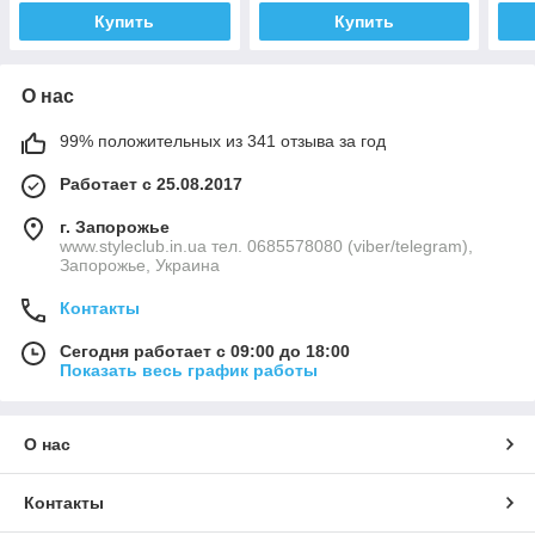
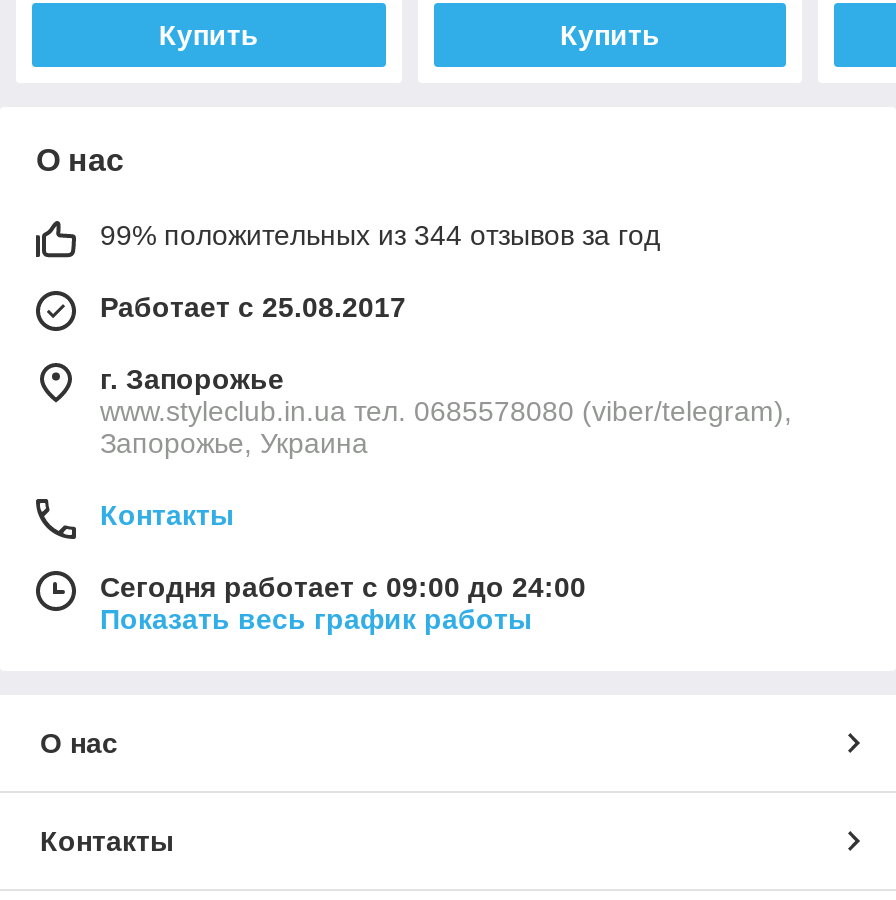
- 99% положительных из 341 отзыва за год
+ 99% положительных из 344 отзывов за год

- Сегодня работает с 09:00 до 18:00
+ Сегодня работает с 09:00 до 24:00
